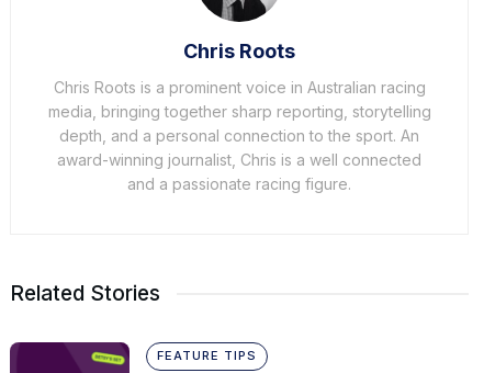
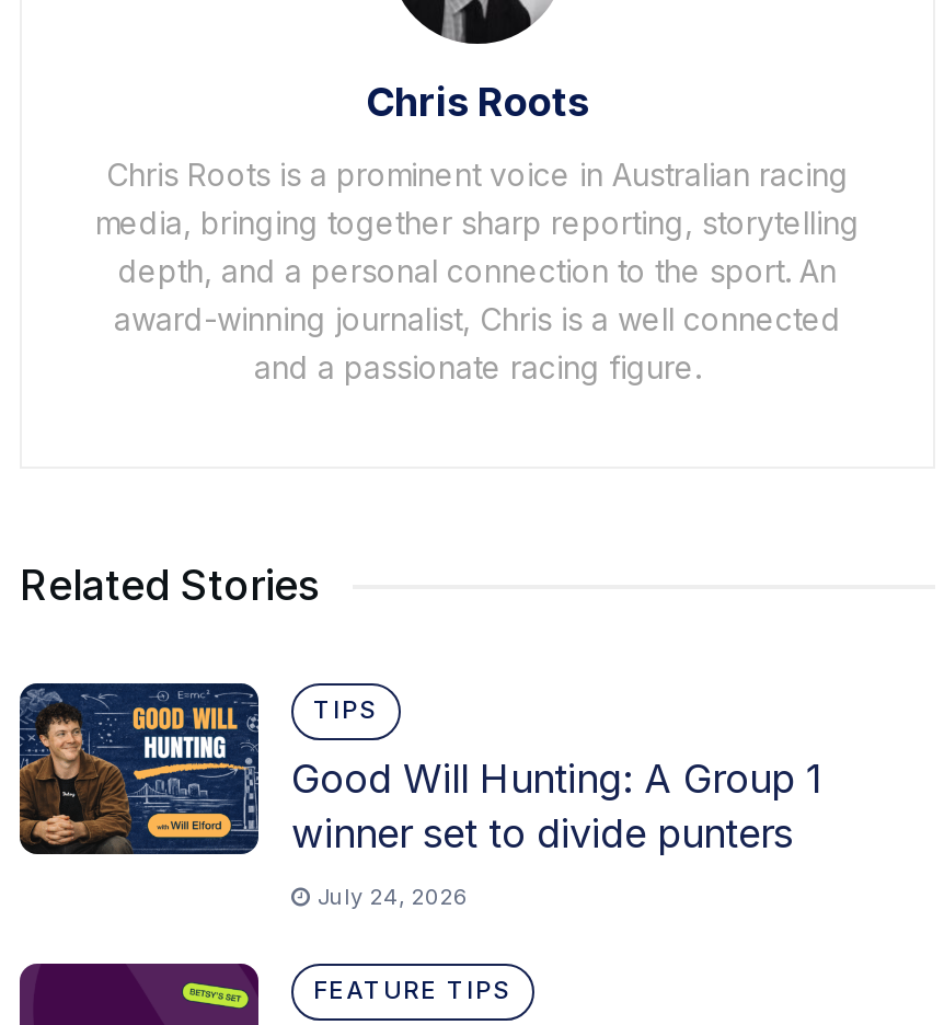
+ [image]
+ TIPS
+ Good Will Hunting: A Group 1
+ winner set to divide punters
+ July 24, 2026
